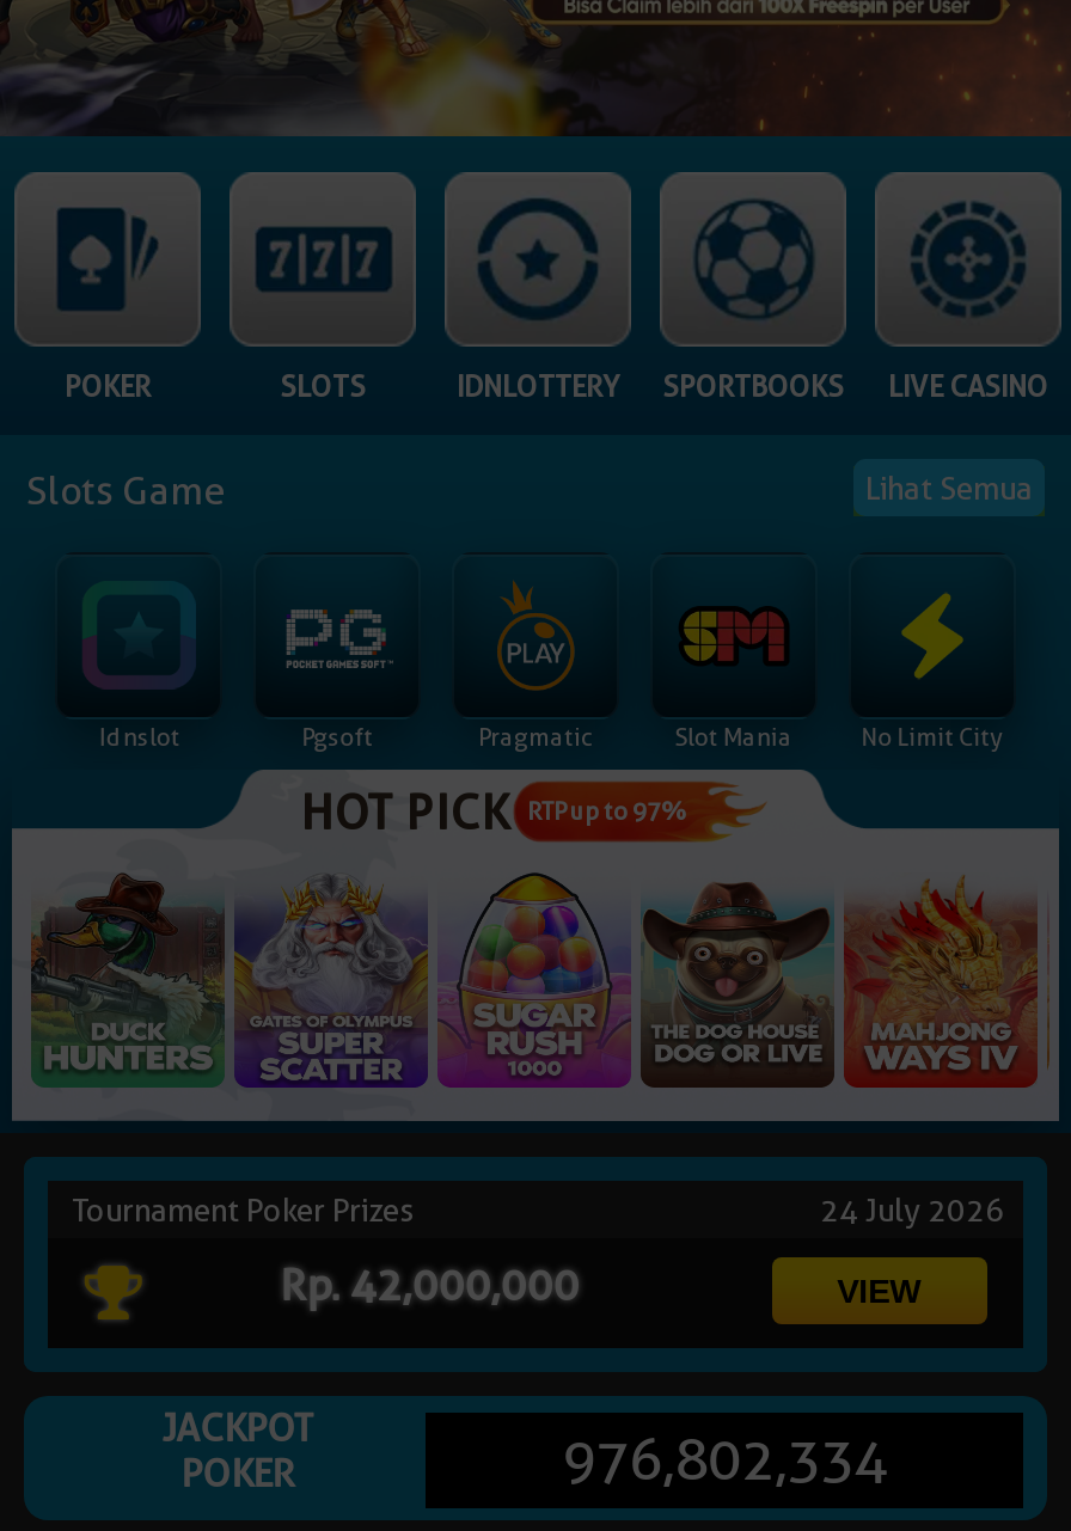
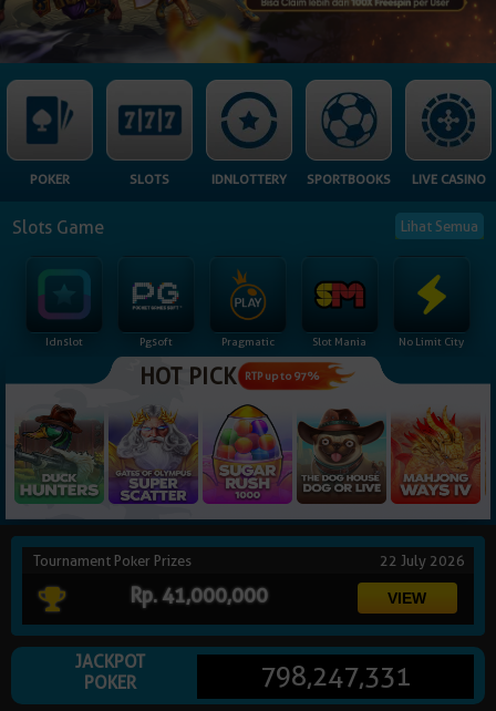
- 24 July 2026
+ 22 July 2026

- Rp. 42,000,000
+ Rp. 41,000,000

- 976,802,334
+ 798,247,331
